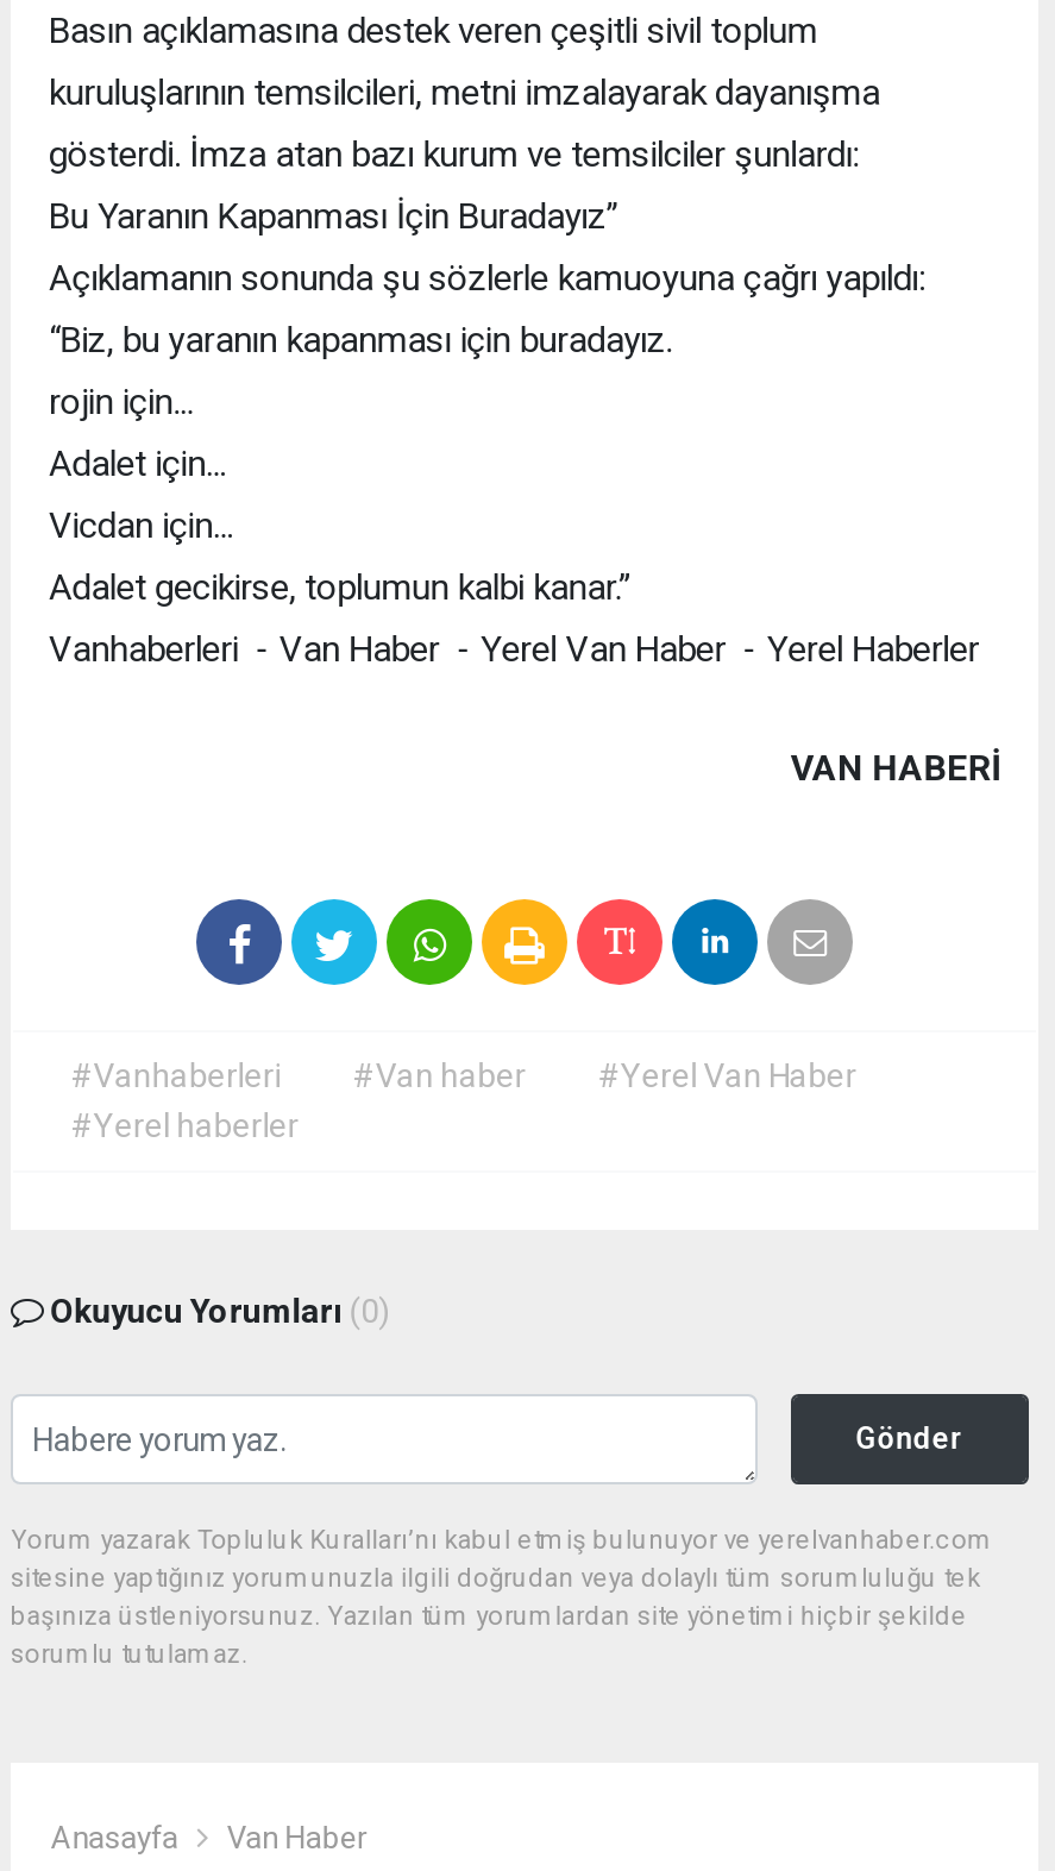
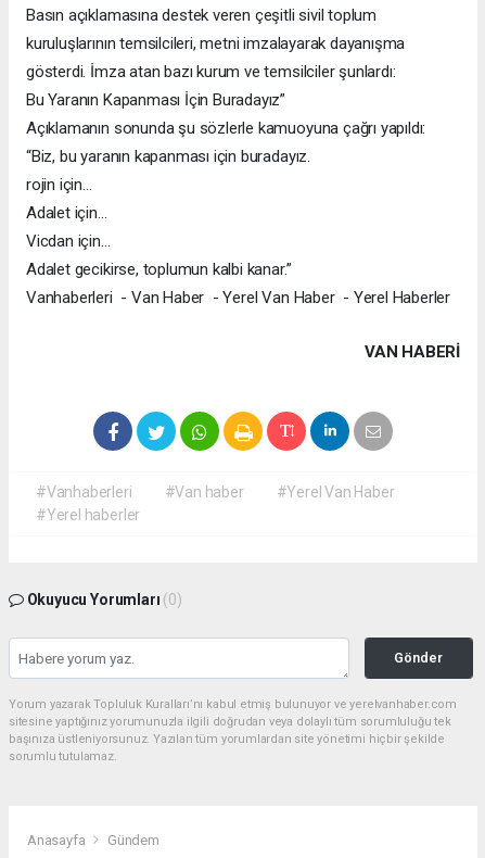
- Van Haber
+ Gündem
